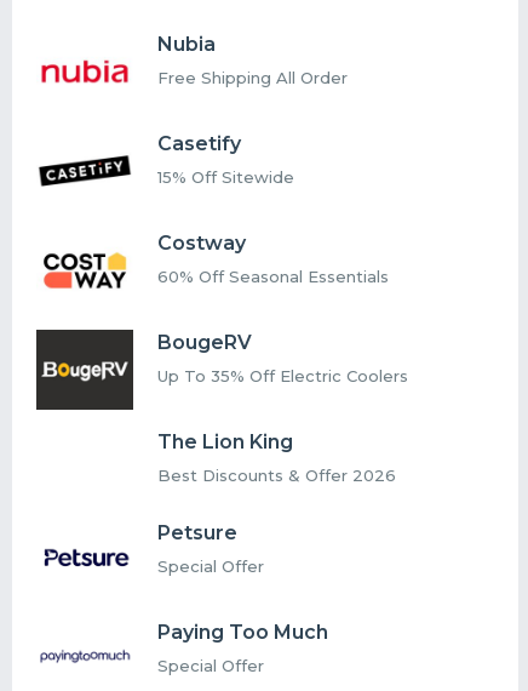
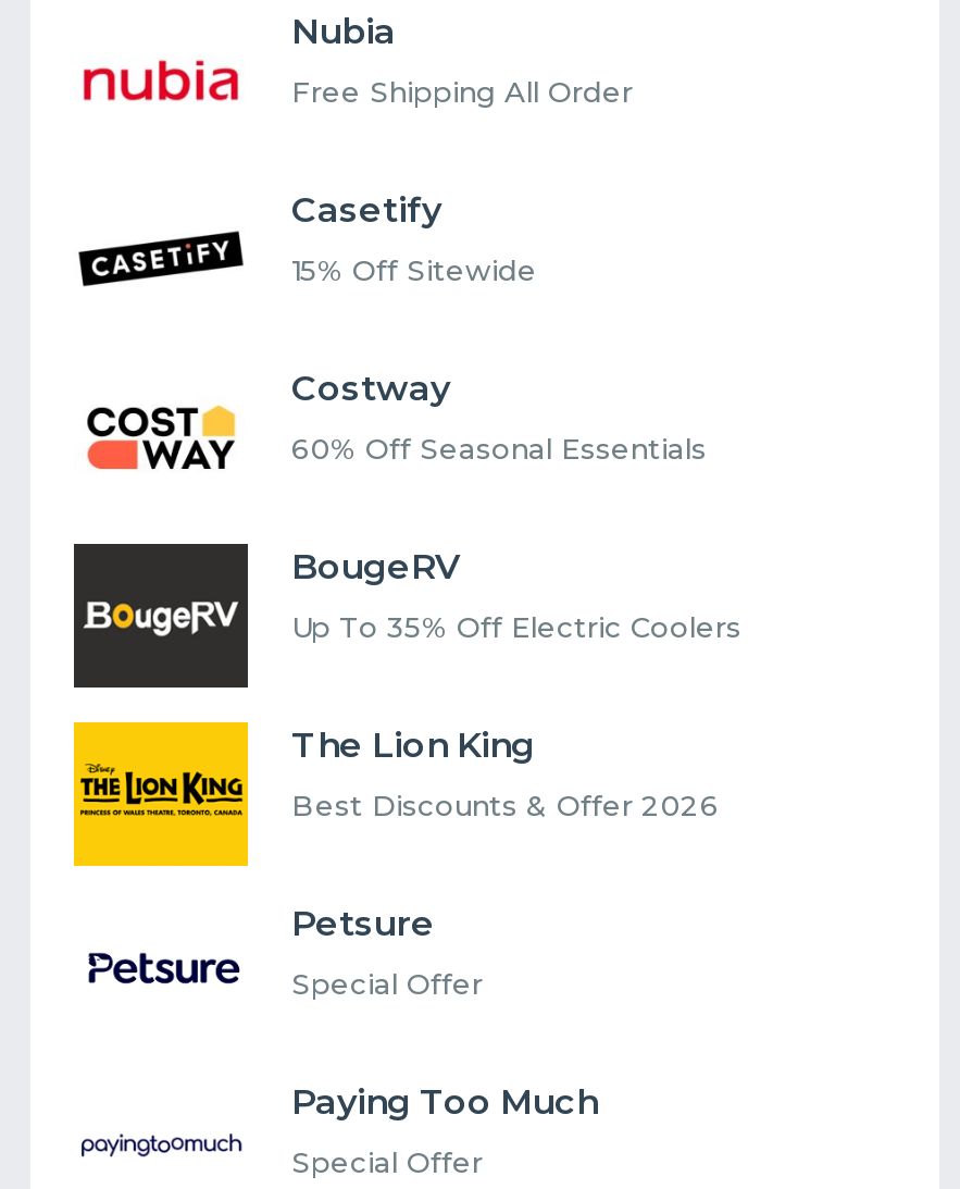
+ [image]
